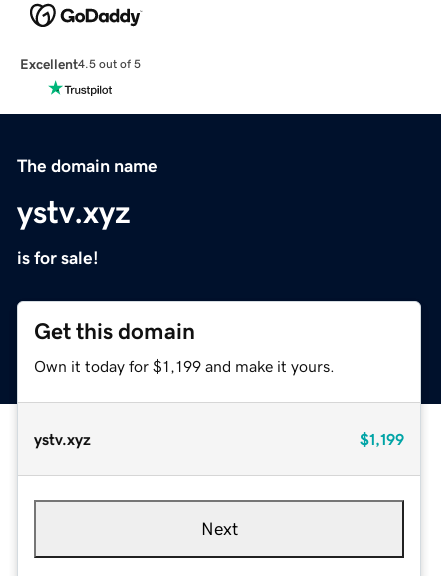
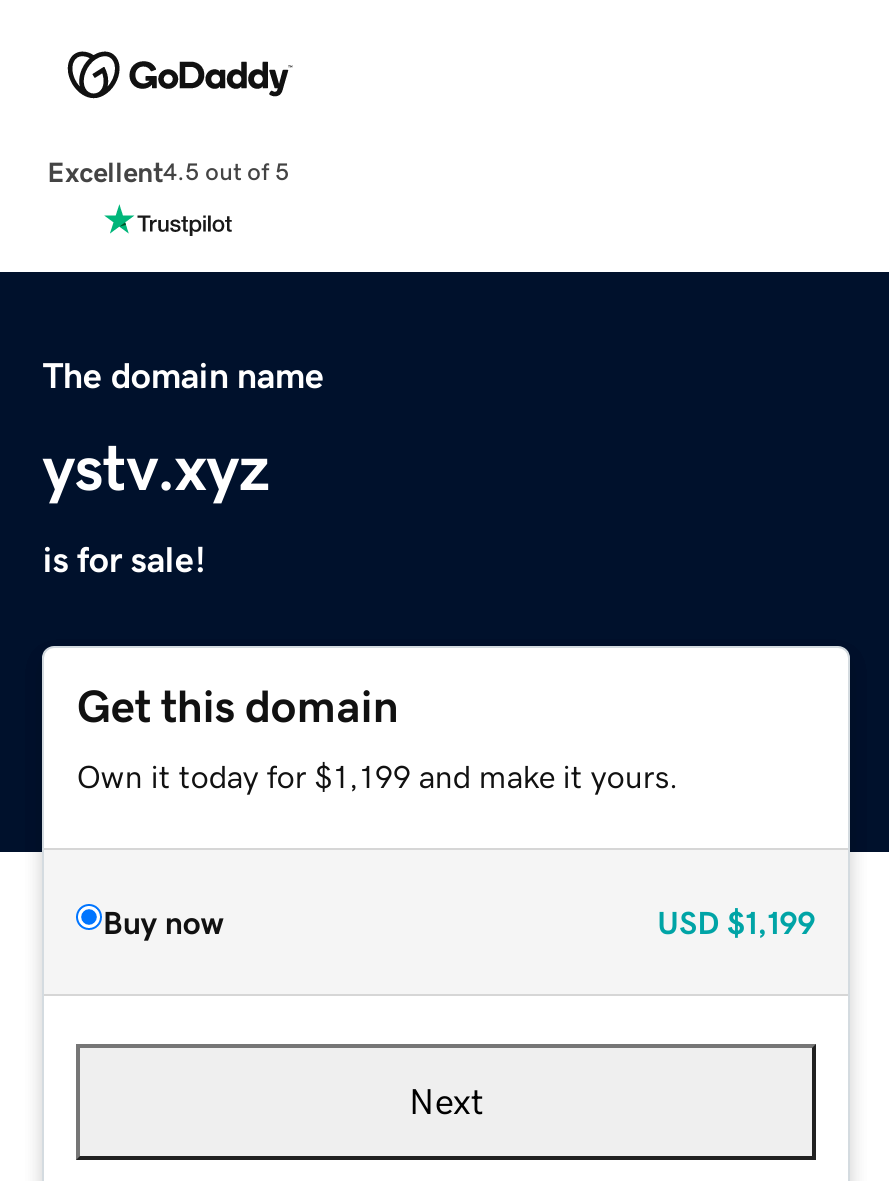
- ystv.xyz
- $1,199
+ Buy now
+ USD $1,199
